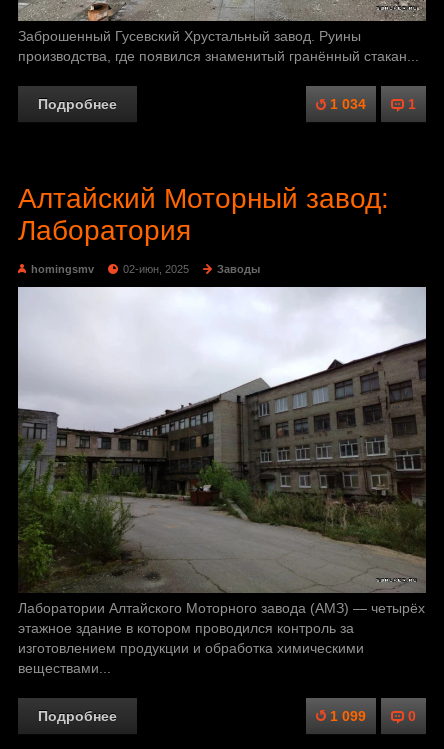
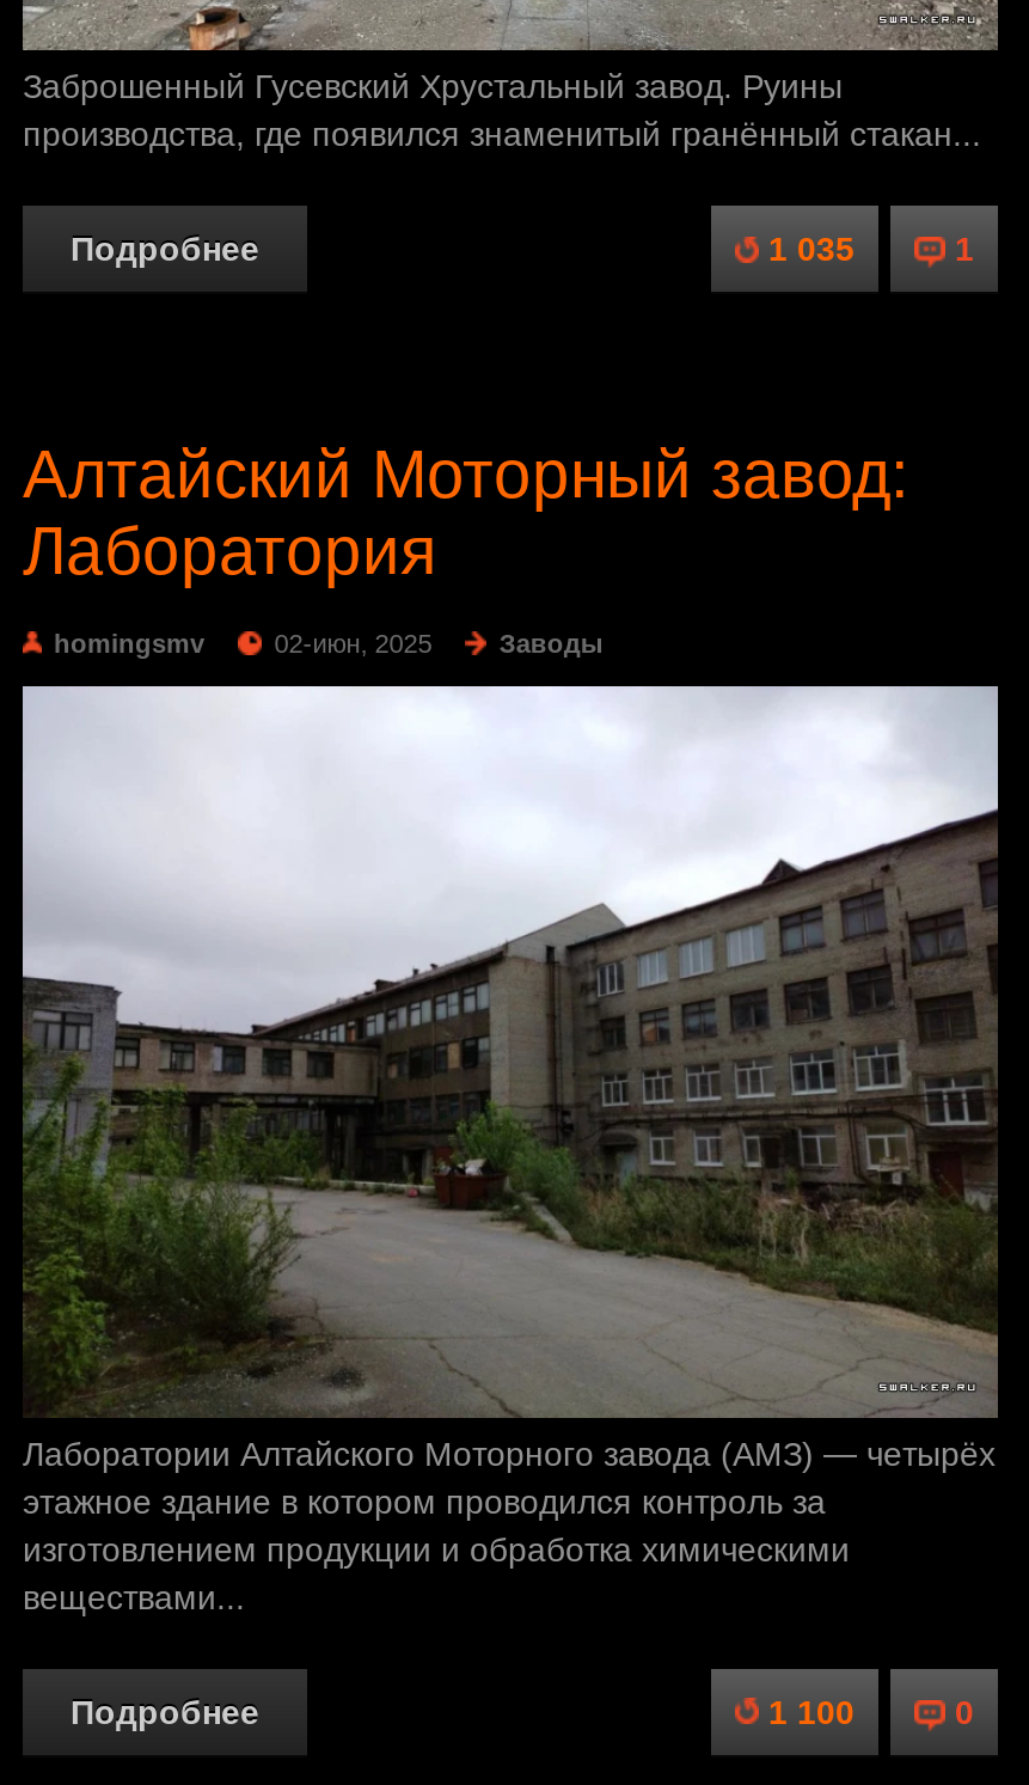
- 1 034
+ 1 035

- 1 099
+ 1 100
